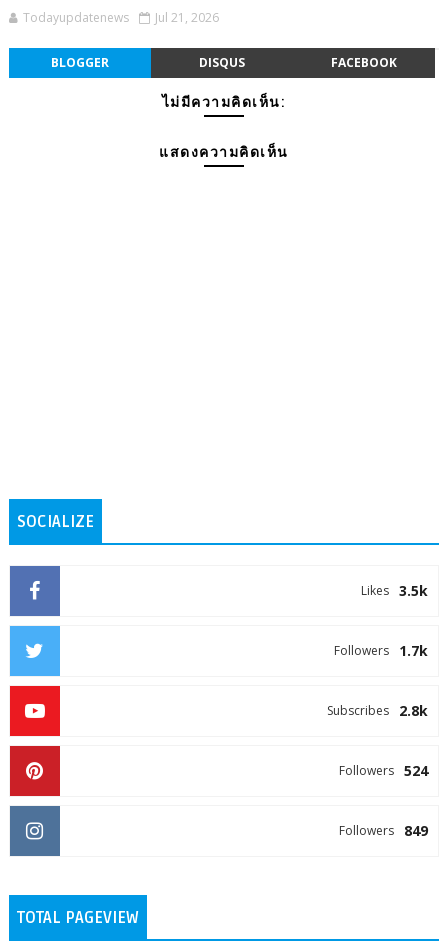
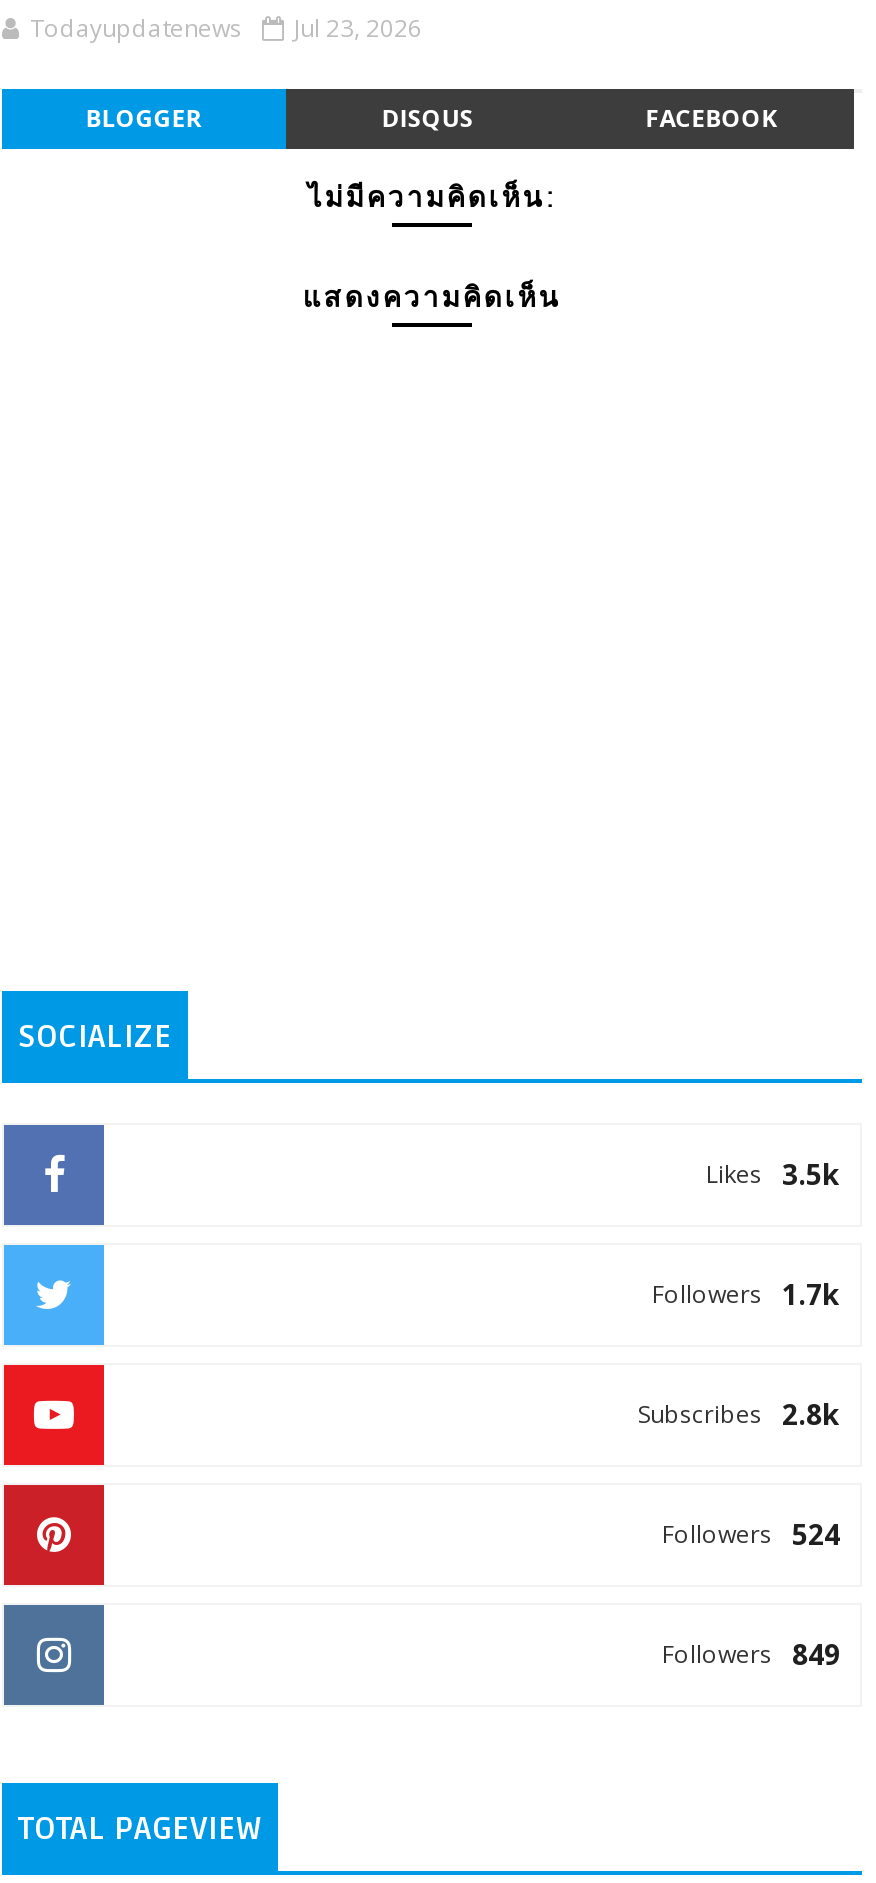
- Todayupdatenews Jul 21, 2026
+ Todayupdatenews Jul 23, 2026
